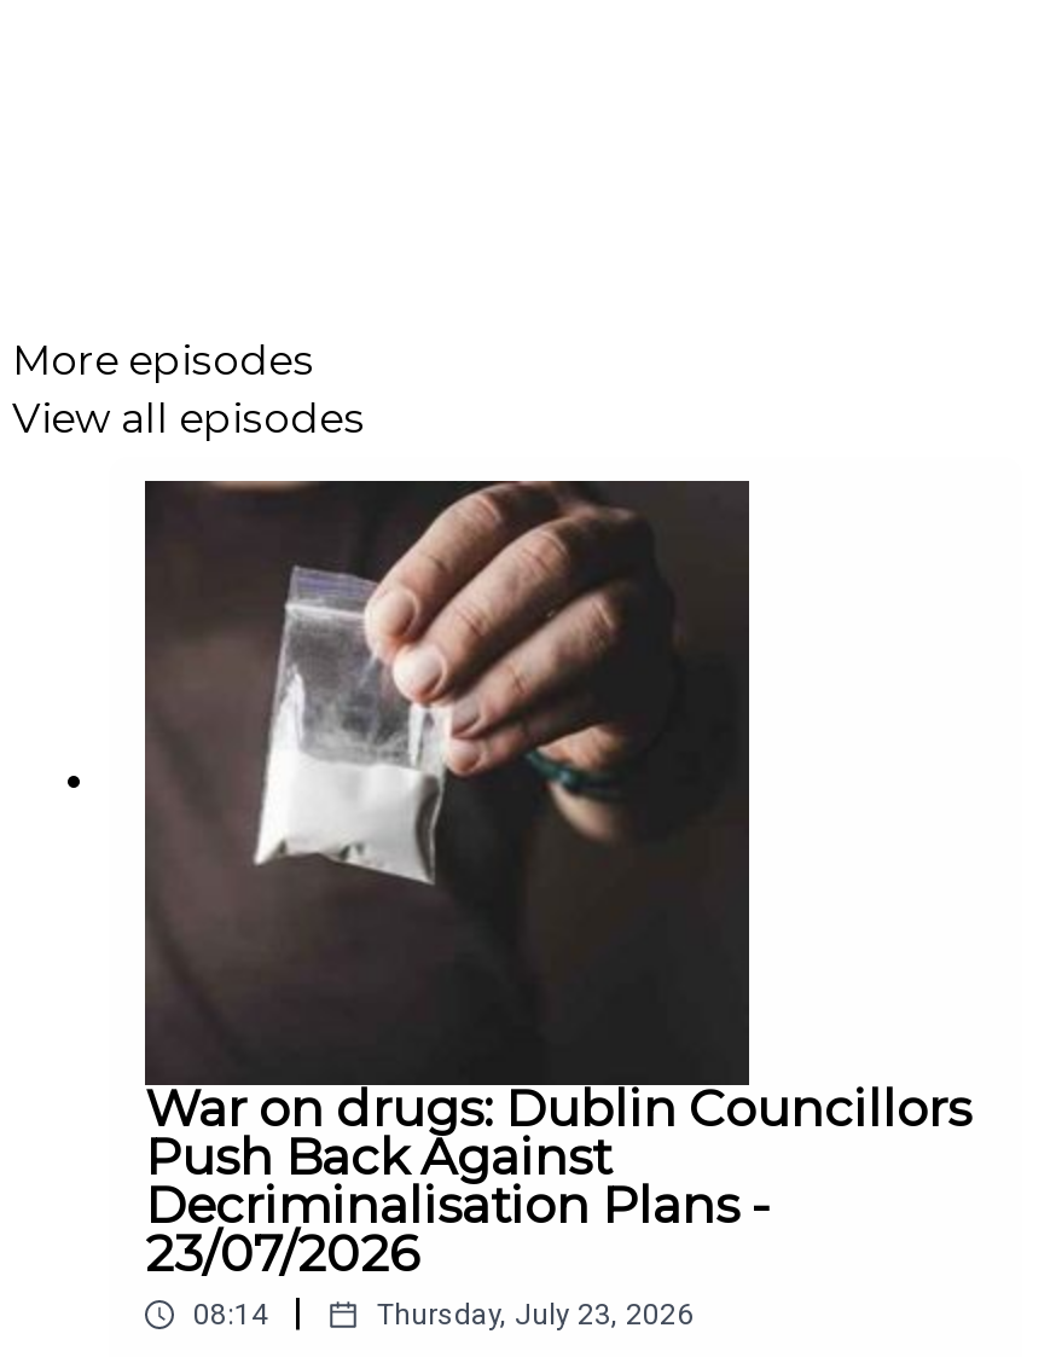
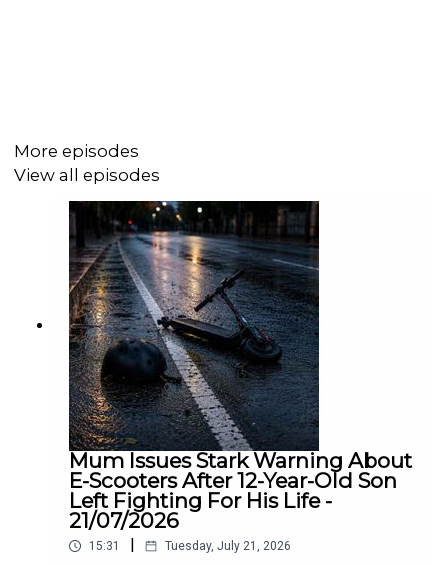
- [image]
- War on drugs: Dublin Councillors
- Push Back Against
- Decriminalisation Plans -
- 23/07/2026
- 08:14
+ [image]
+ Mum Issues Stark Warning About
+ E-Scooters After 12-Year-Old Son
+ Left Fighting For His Life -
+ 21/07/2026
+ 15:31

- Thursday, July 23, 2026
+ Tuesday, July 21, 2026
